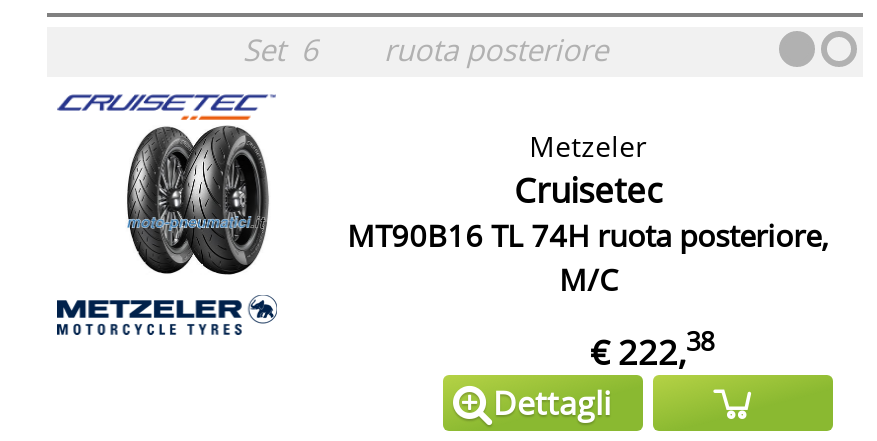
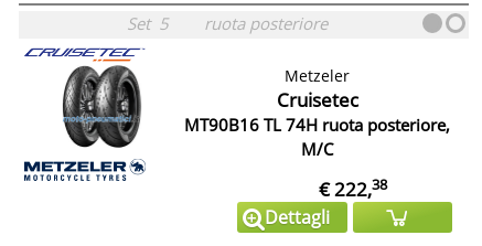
- Set 6 ruota posteriore
+ Set 5 ruota posteriore
